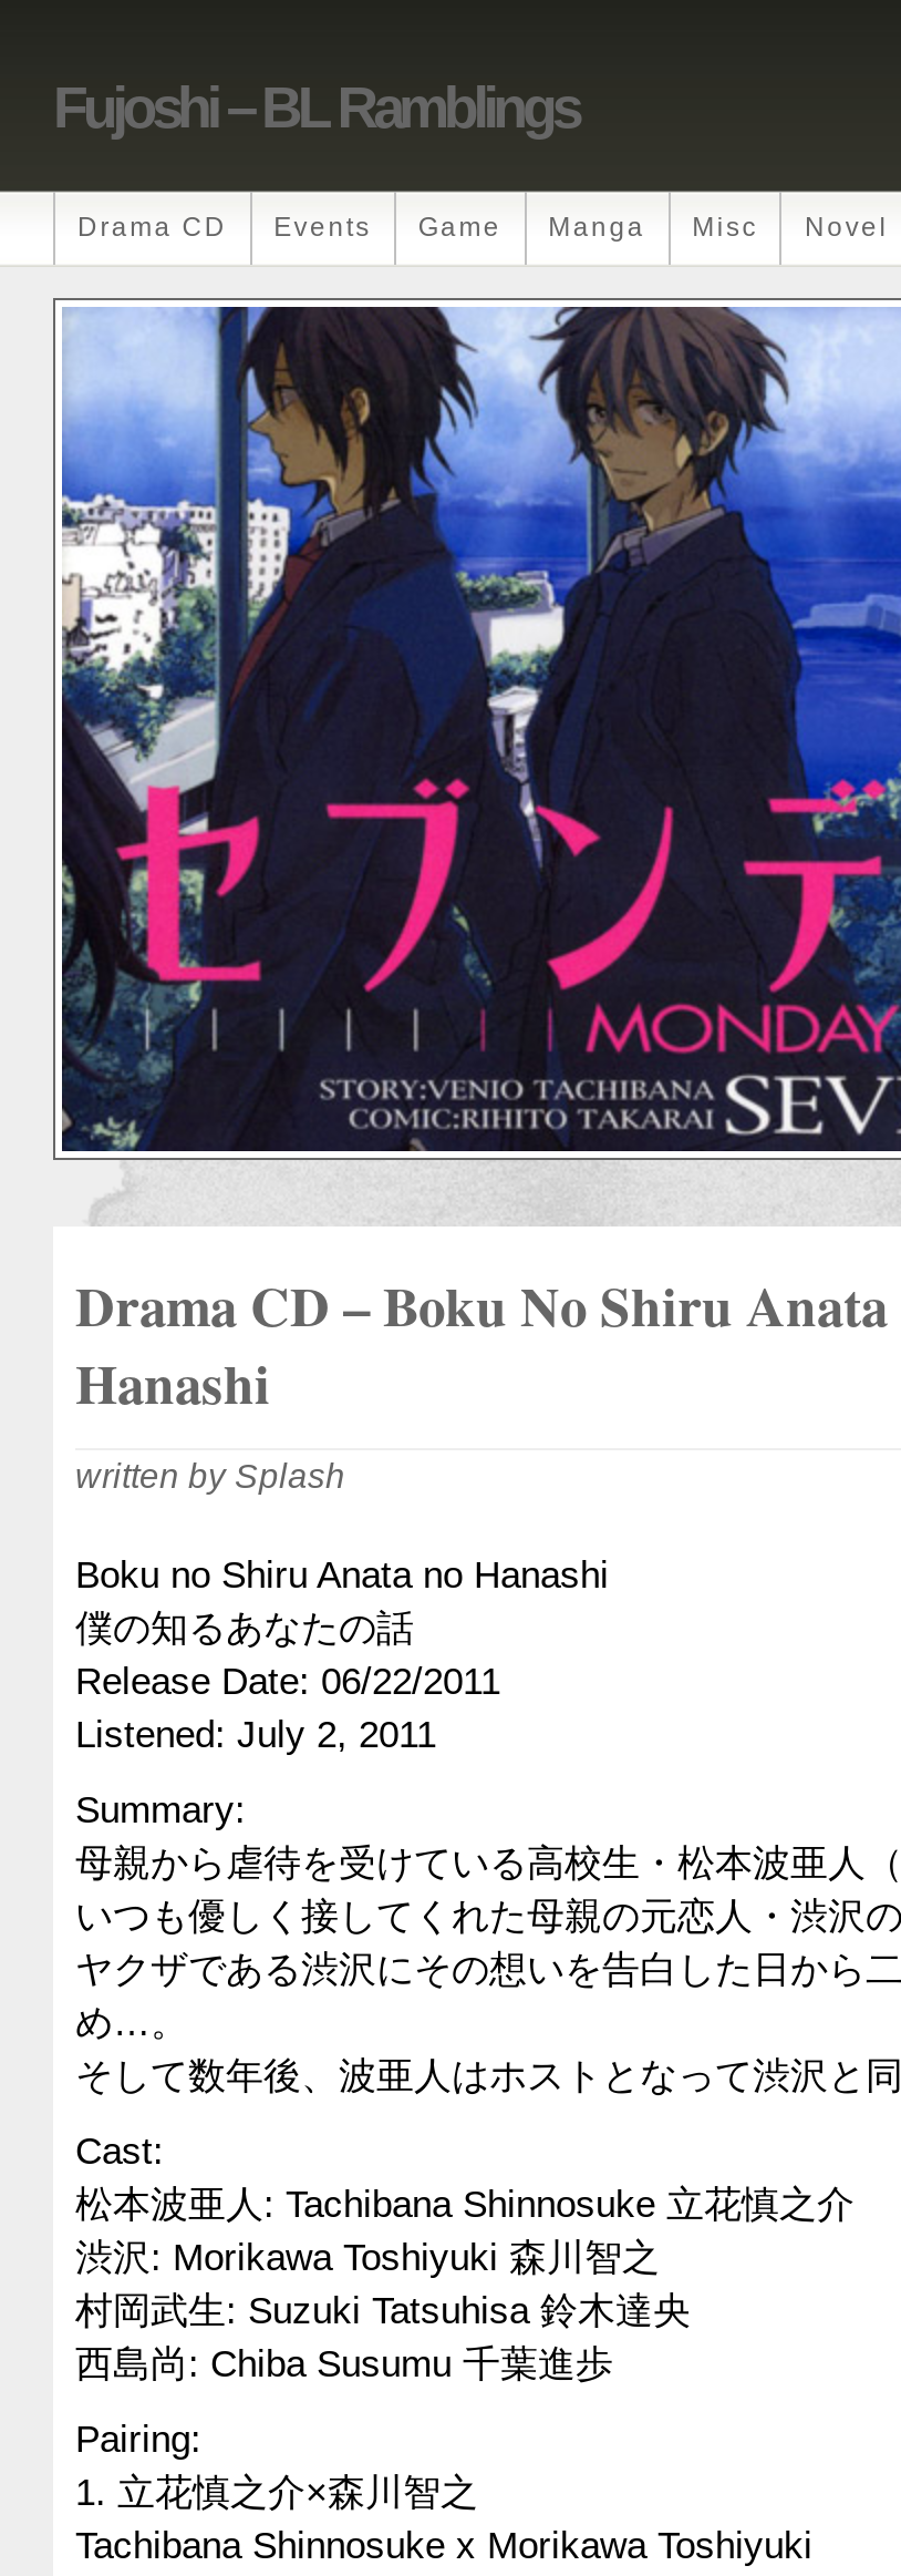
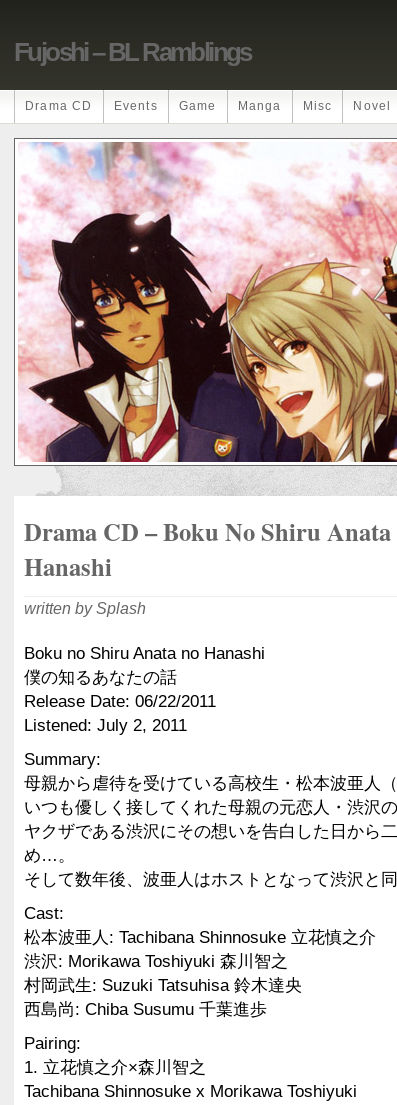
- [image]
+ [image]
